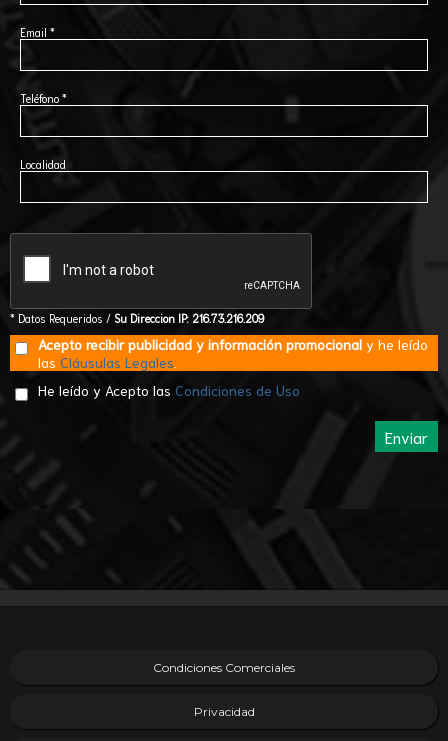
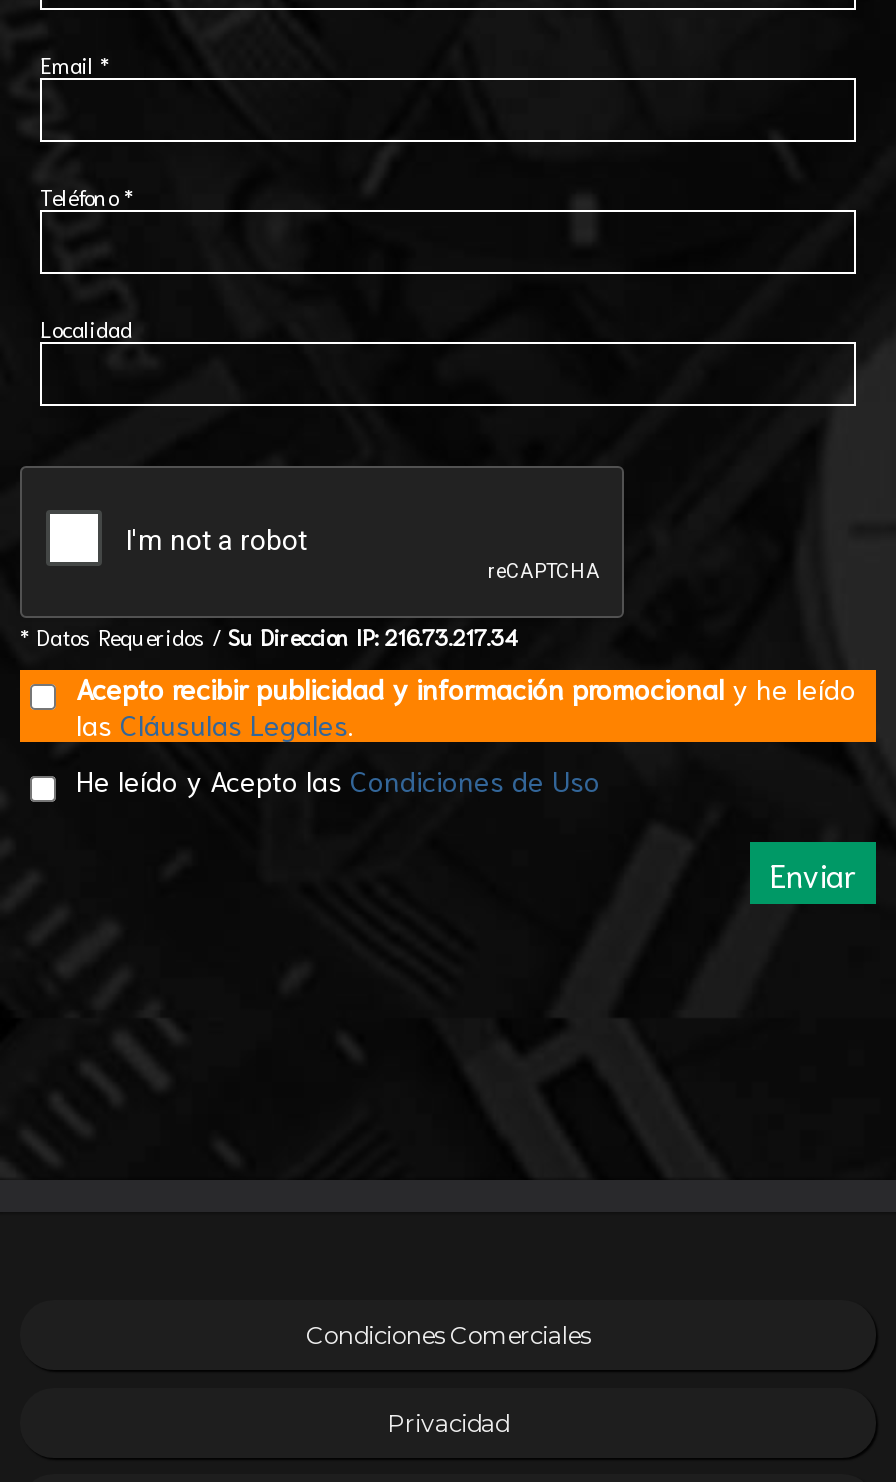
- * Datos Requeridos / Su Direccion IP: 216.73.216.209
+ * Datos Requeridos / Su Direccion IP: 216.73.217.34
